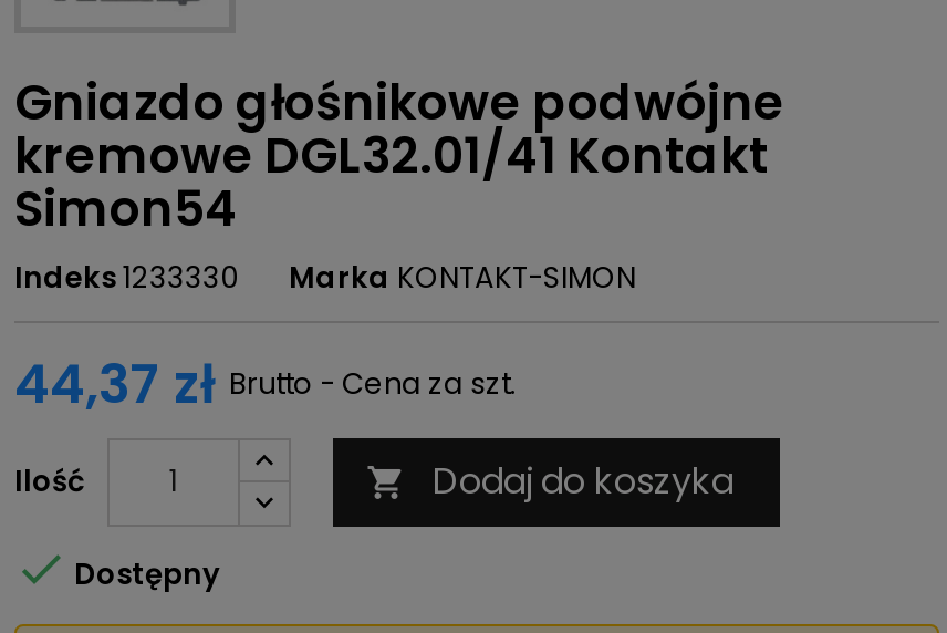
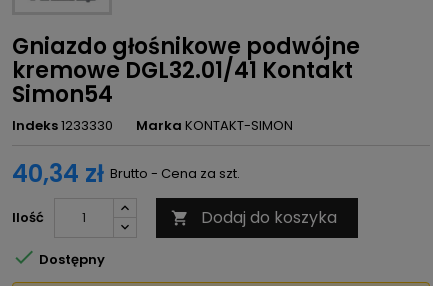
- 44,37 zł Brutto - Cena za szt.
+ 40,34 zł Brutto - Cena za szt.
